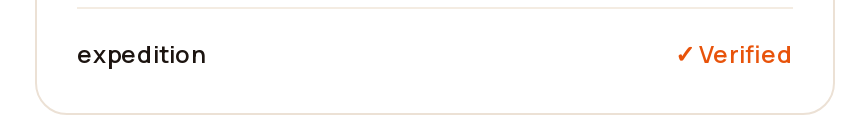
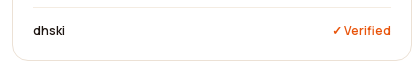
- expedition
+ dhski
